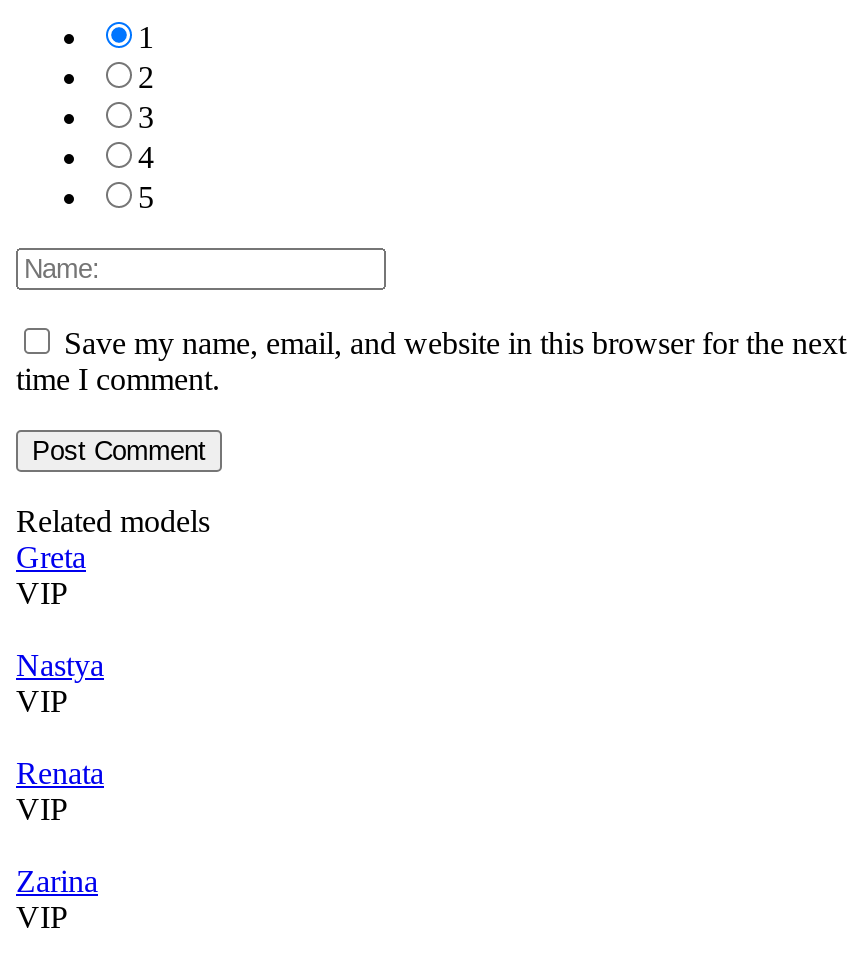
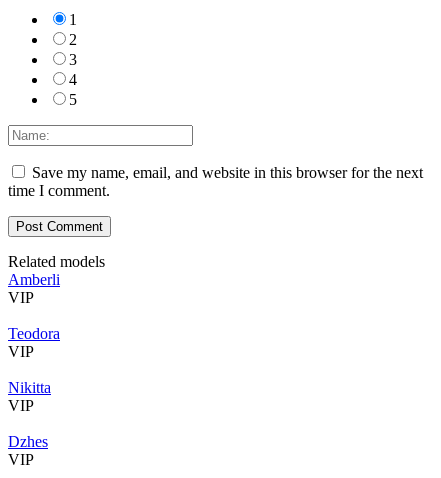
- Greta
+ Amberli

- Nastya
+ Teodora

- Renata
+ Nikitta

- Zarina
+ Dzhes
